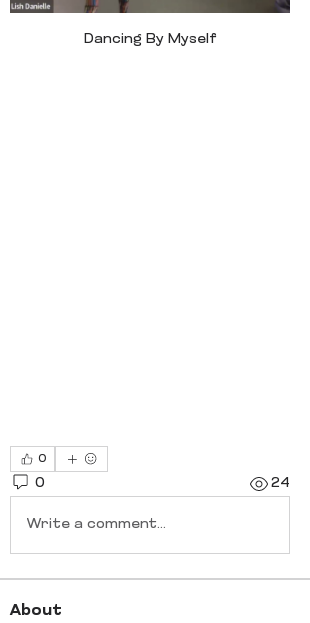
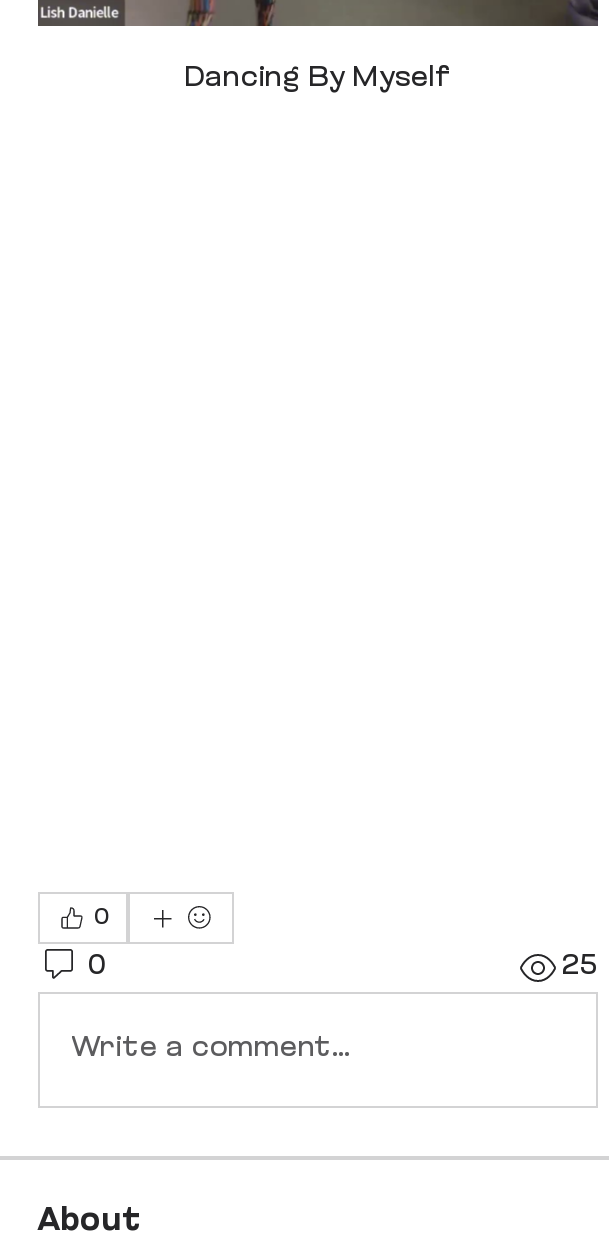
- 24
+ 25
